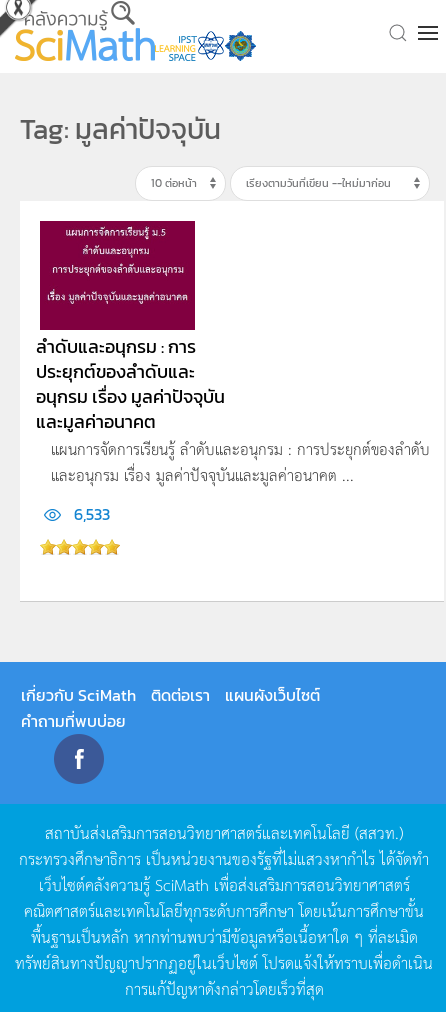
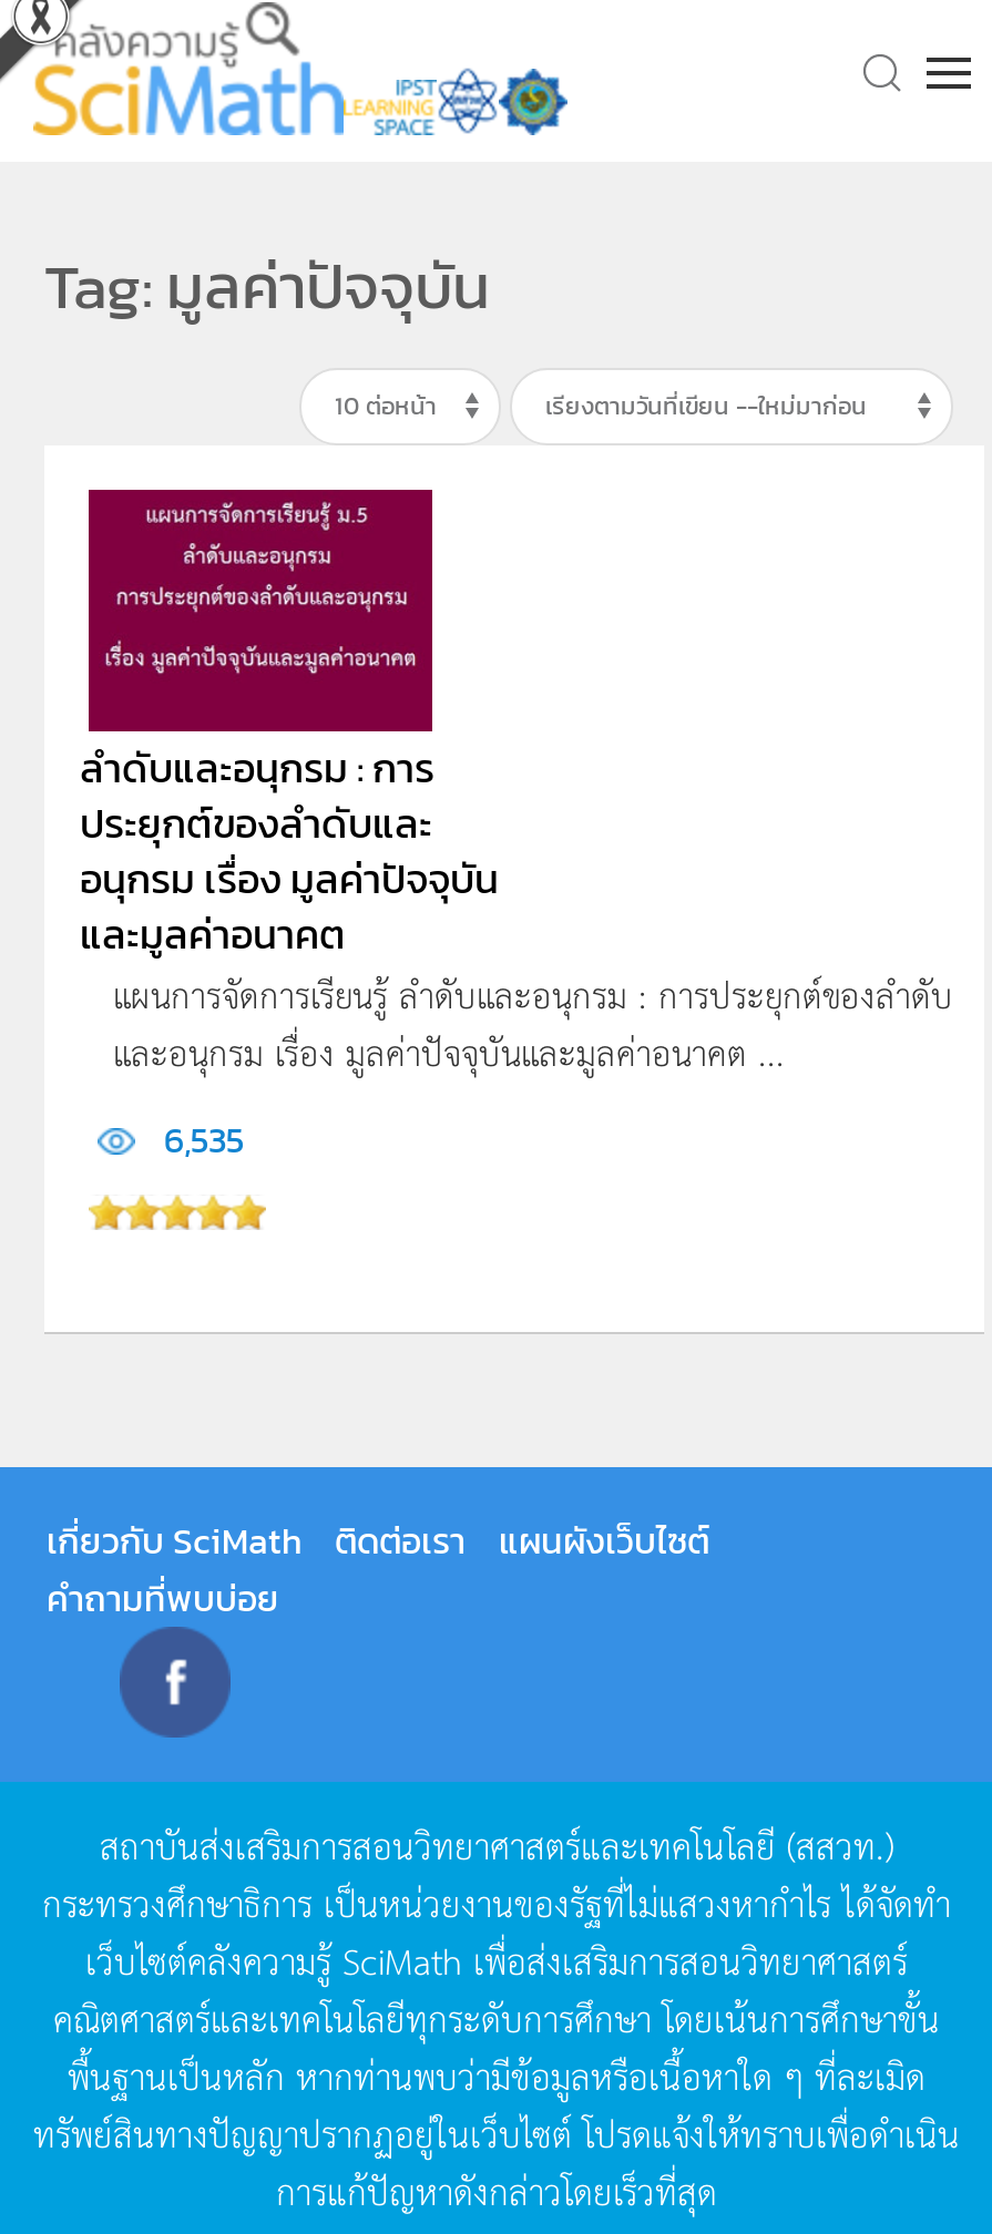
- 6,533
+ 6,535
